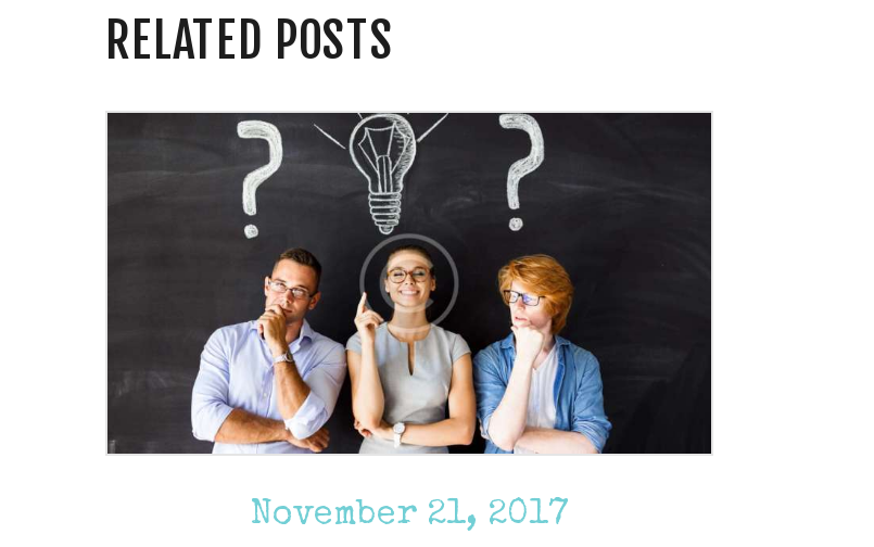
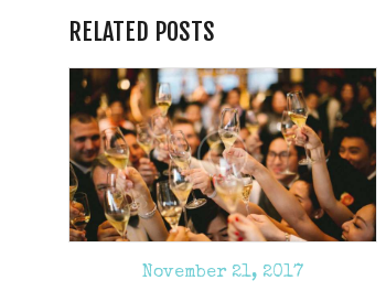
- [image]
+ [image]
